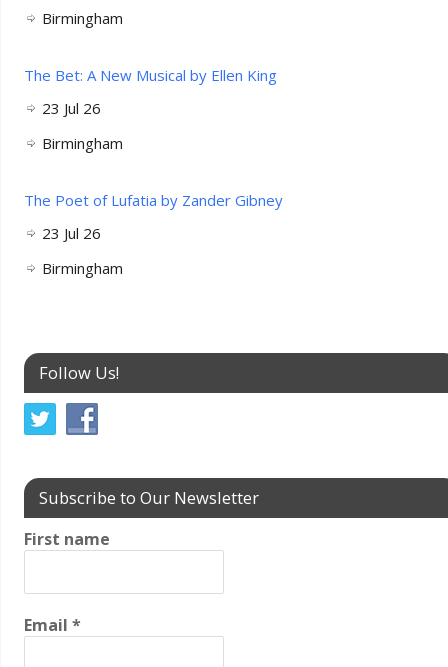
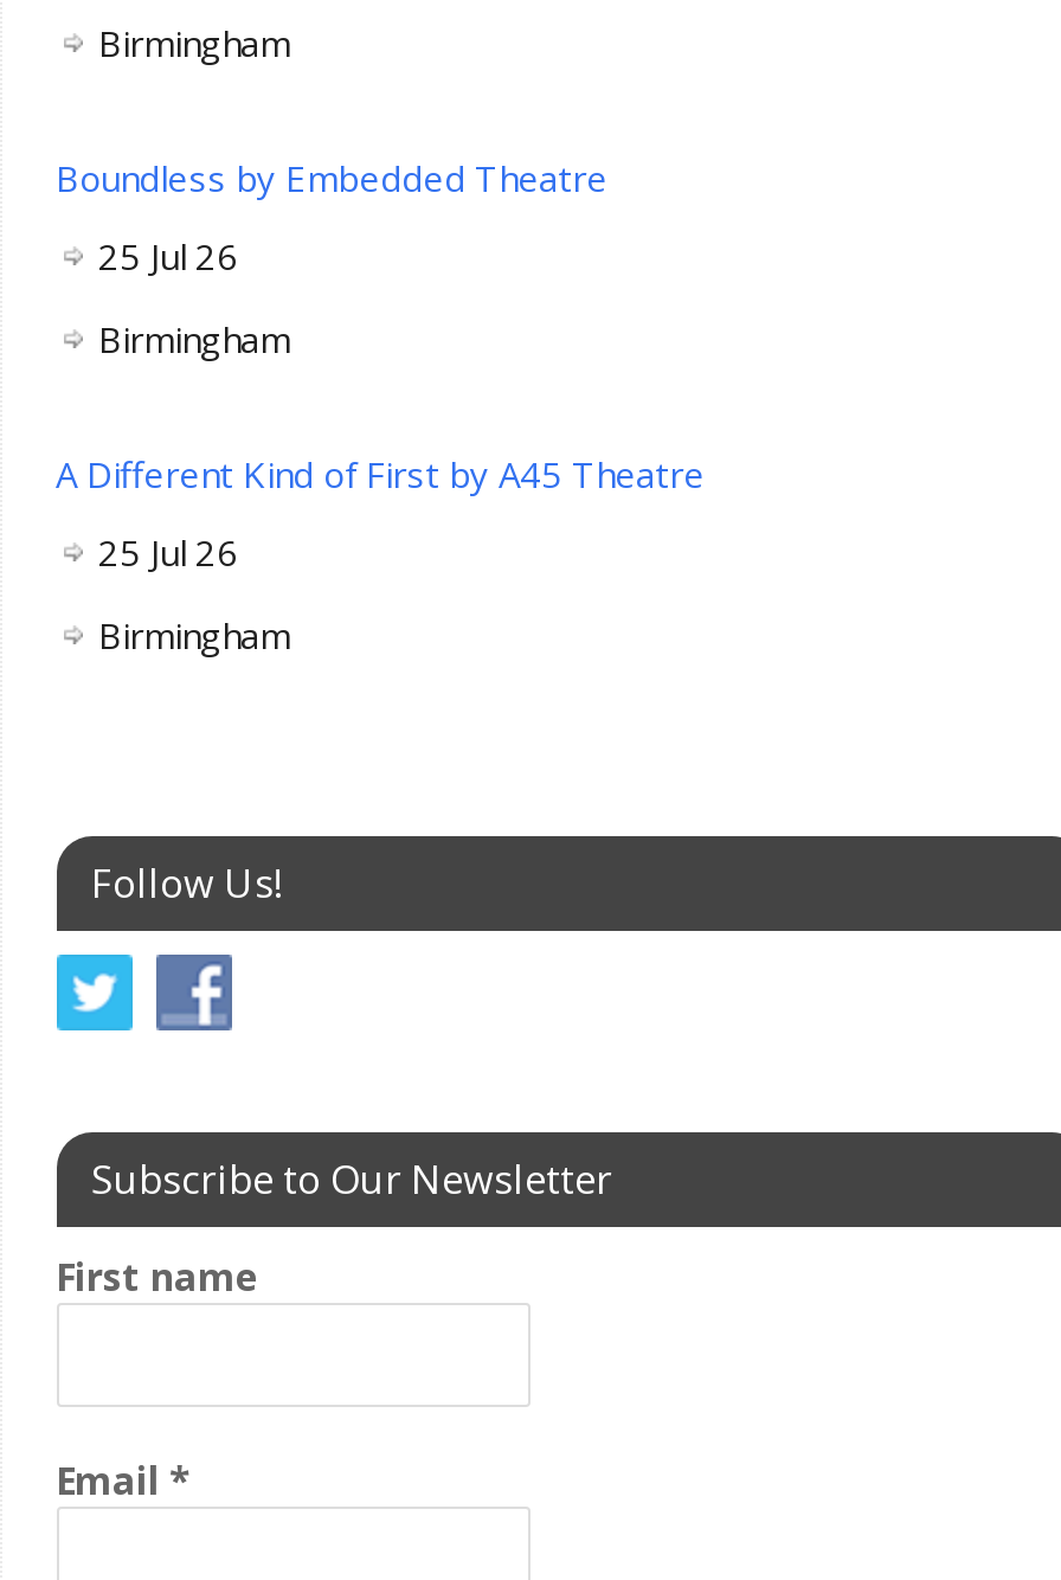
- The Bet: A New Musical by Ellen King
+ Boundless by Embedded Theatre

- 23 Jul 26
+ 25 Jul 26

- The Poet of Lufatia by Zander Gibney
+ A Different Kind of First by A45 Theatre

- 23 Jul 26
+ 25 Jul 26
